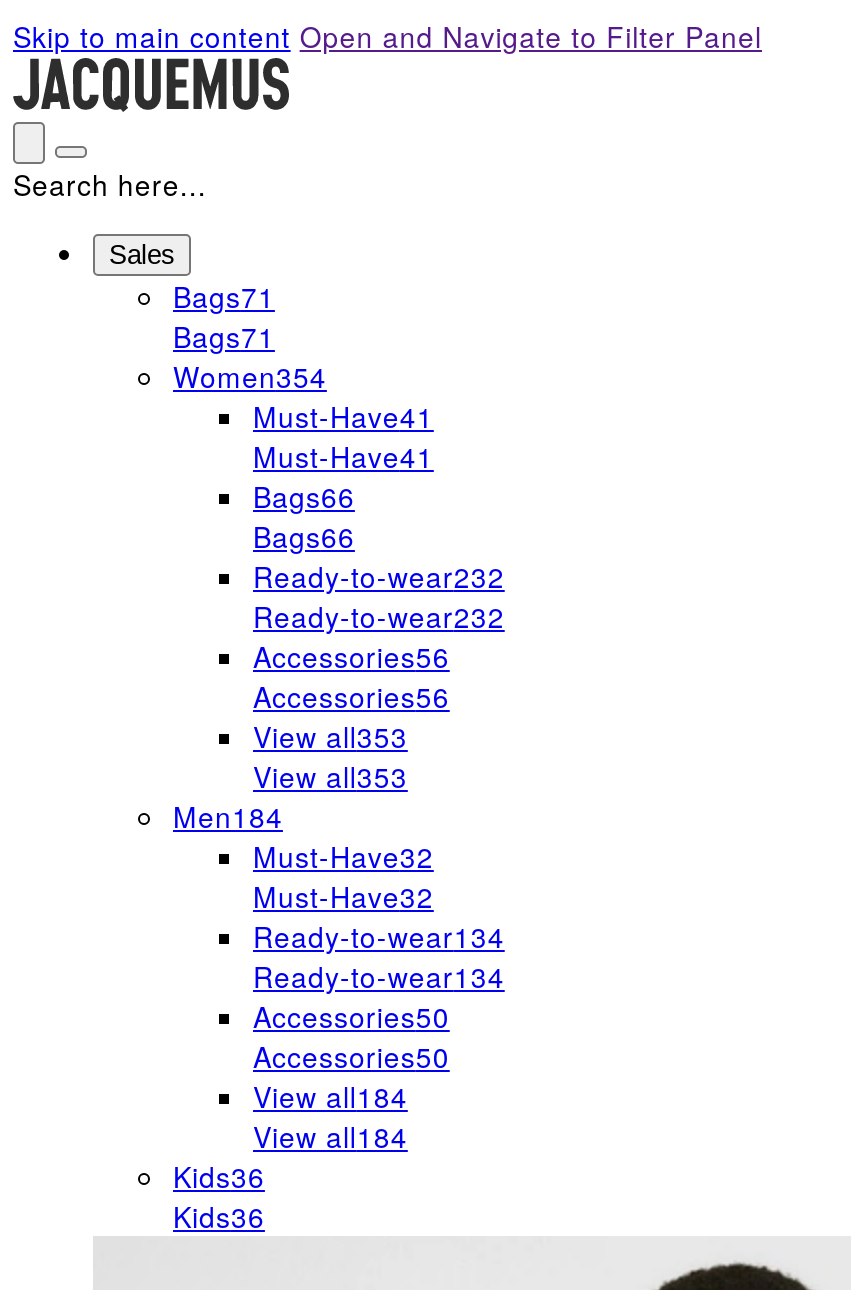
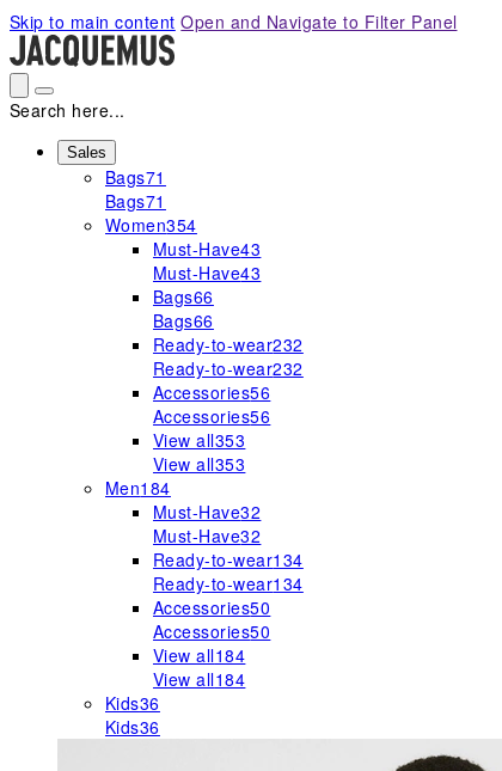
- Must-Have41
+ Must-Have43

- Must-Have41
+ Must-Have43
